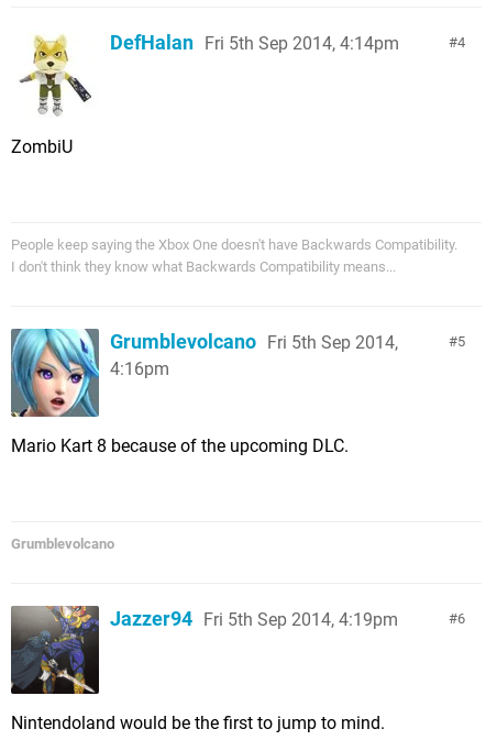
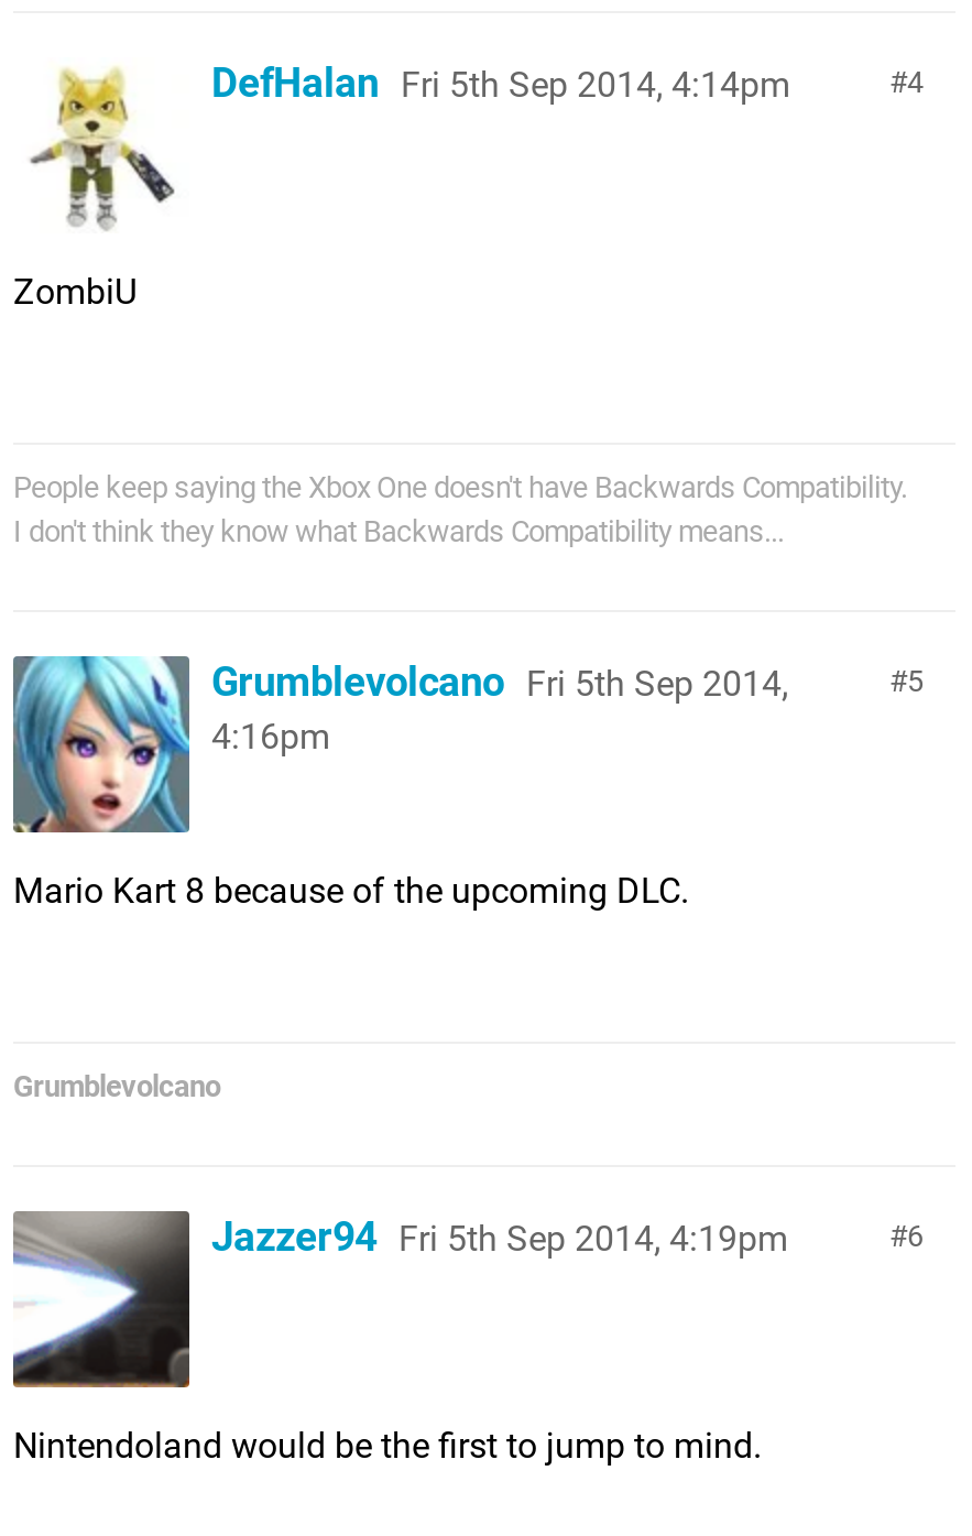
- [image]
+ [image]
